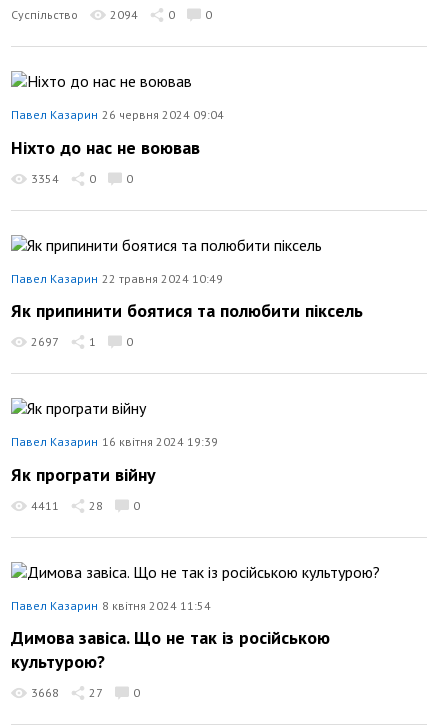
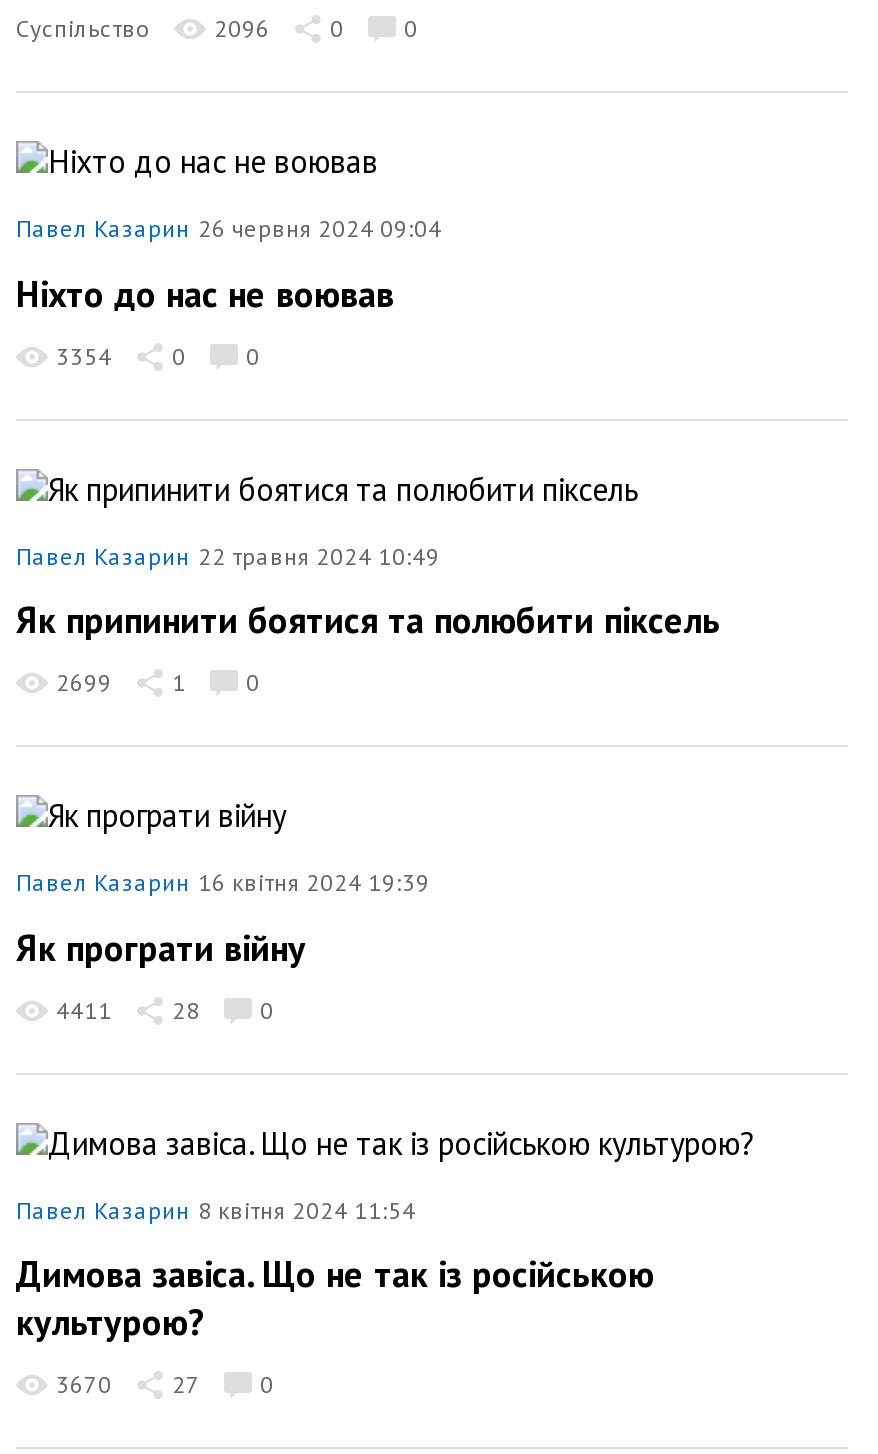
- 2094 0 0
+ 2096 0 0

- 2697 1 0
+ 2699 1 0

- 3668 27 0
+ 3670 27 0
